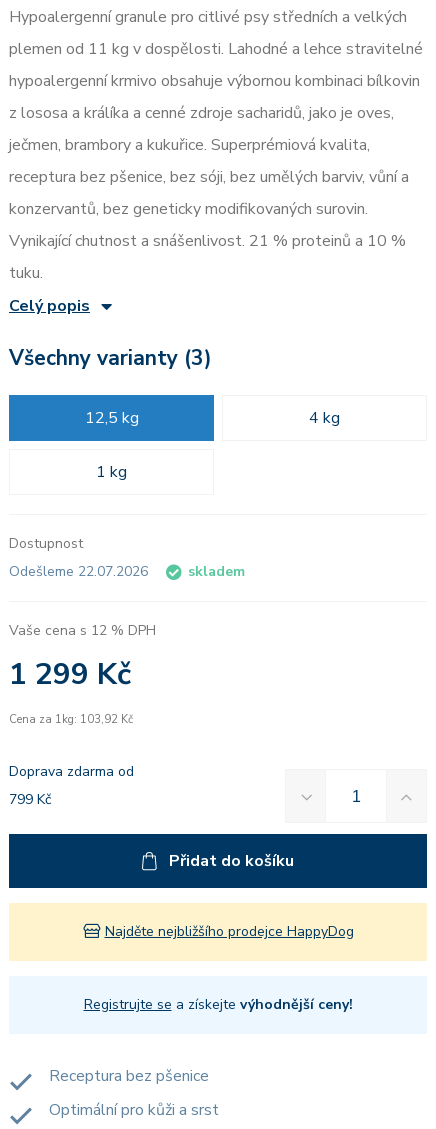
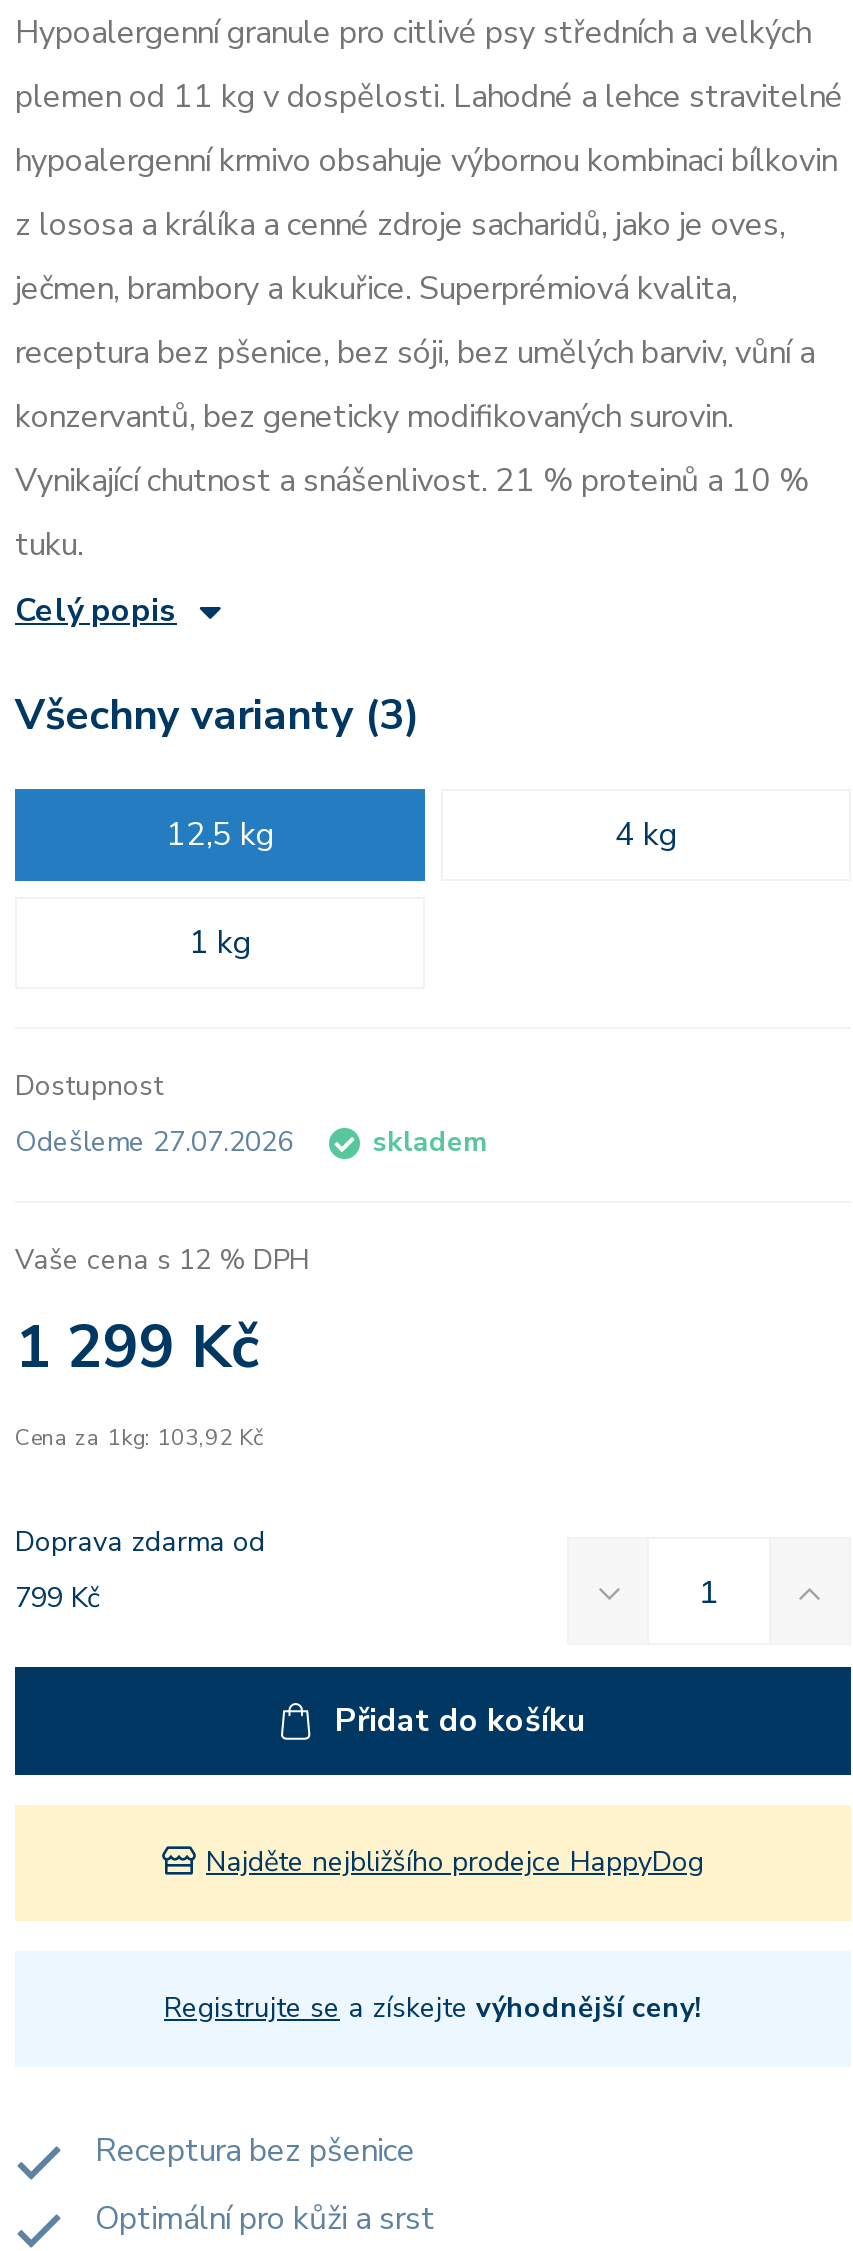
- Odešleme 22.07.2026 skladem
+ Odešleme 27.07.2026 skladem
